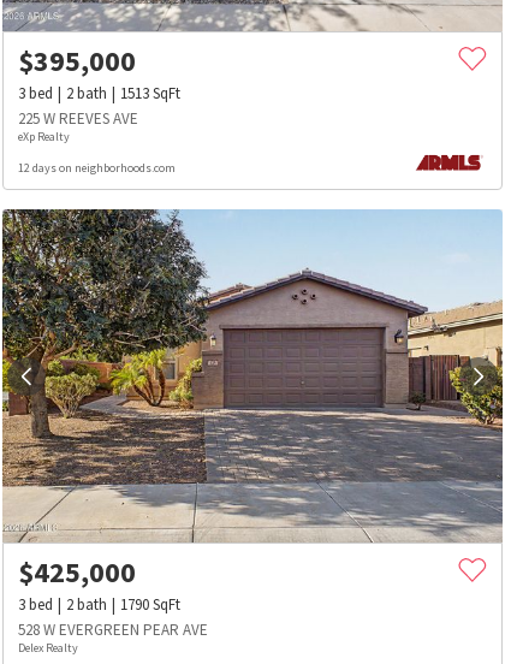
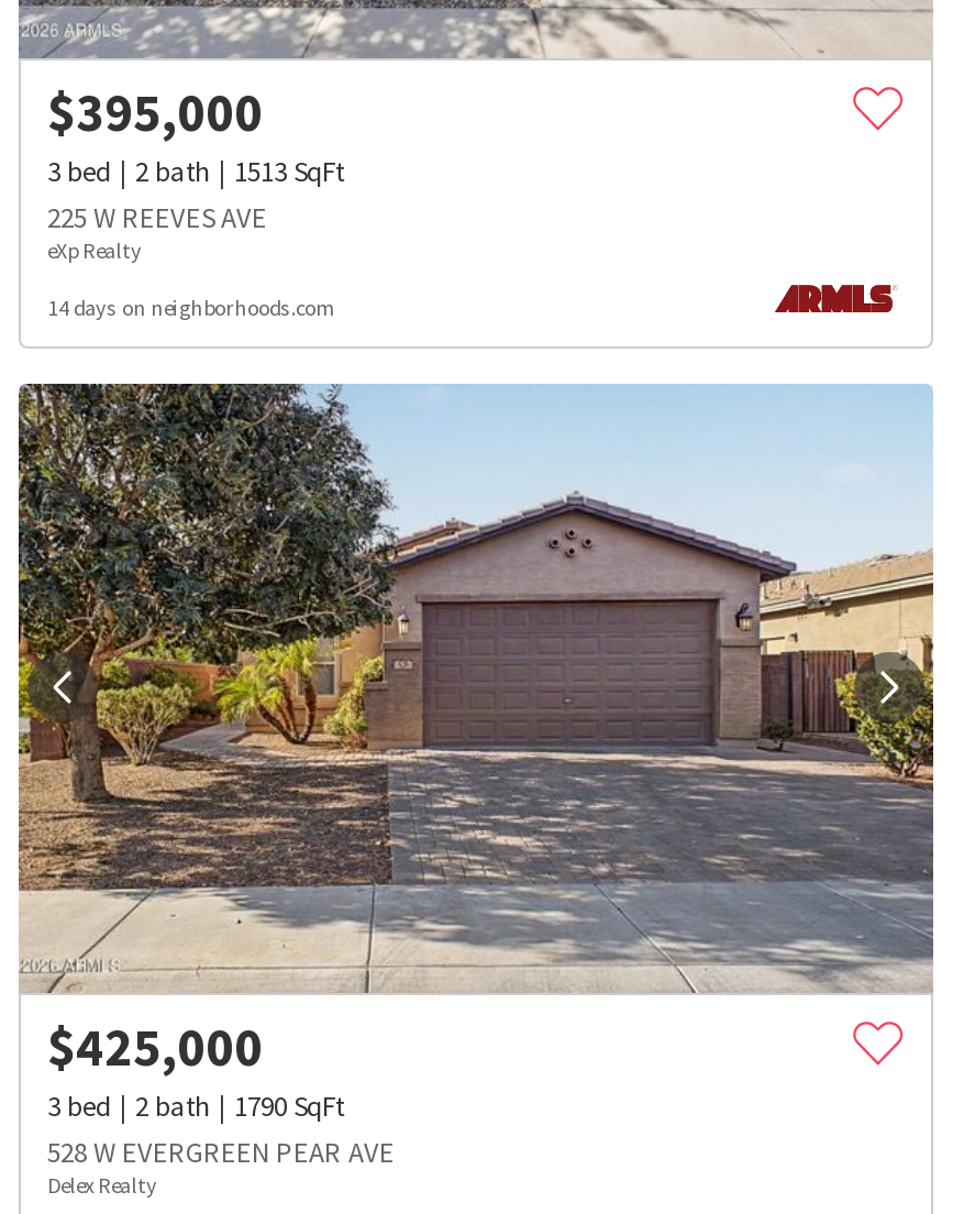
- 12 days on neighborhoods.com
+ 14 days on neighborhoods.com
